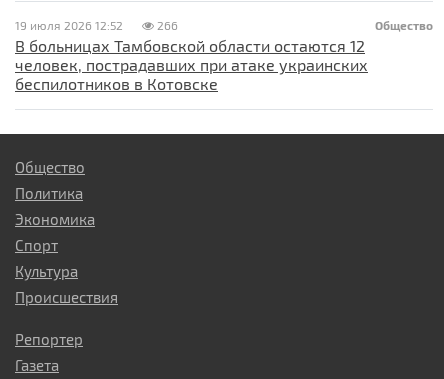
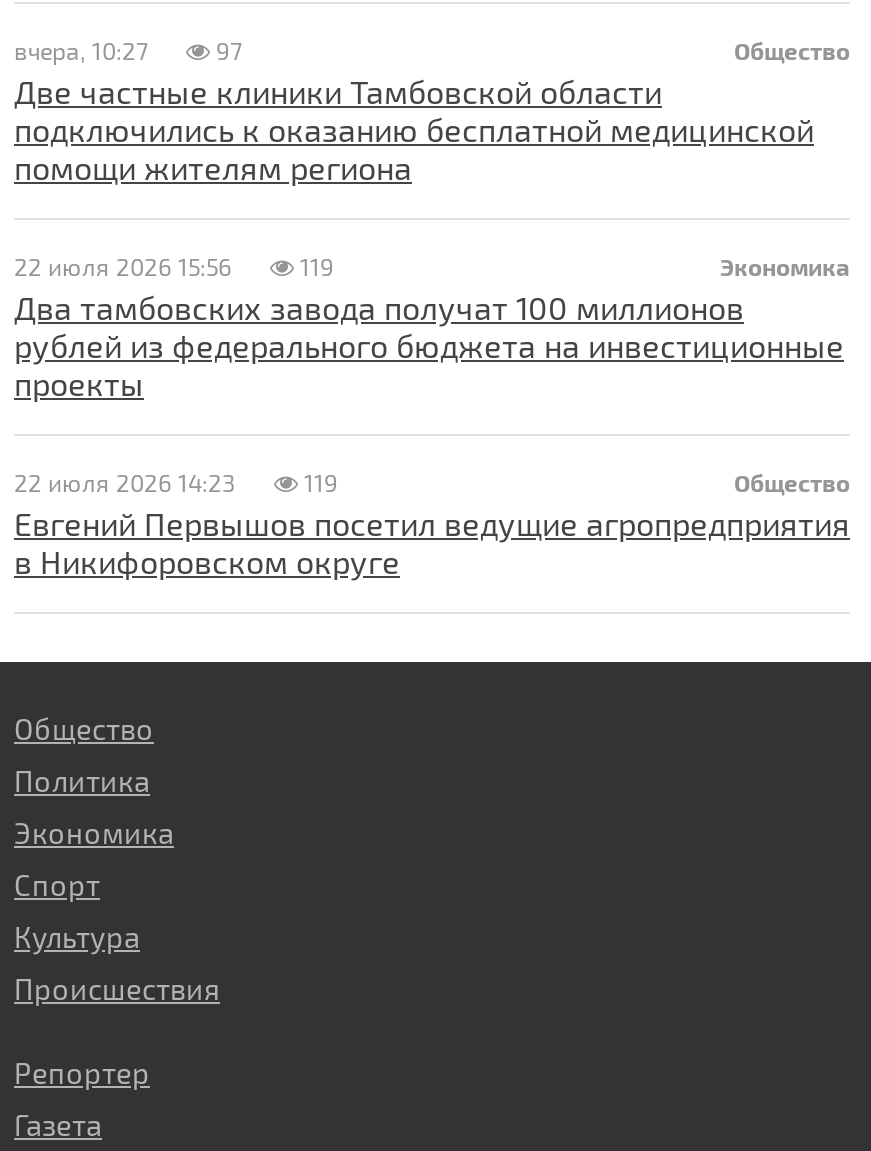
- 19 июля 2026 12:52
- 266
- В больницах Тамбовской области остаются 12
- человек, пострадавших при атаке украинских
- беспилотников в Котовске
+ вчера, 10:27
+ 97
+ Две частные клиники Тамбовской области
+ подключились к оказанию бесплатной медицинской
+ помощи жителям региона
+ Экономика
+ 22 июля 2026 15:56
+ 119
+ Два тамбовских завода получат 100 миллионов
+ рублей из федерального бюджета на инвестиционные
+ проекты
+ Общество
+ 22 июля 2026 14:23
+ 119
+ Евгений Первышов посетил ведущие агропредприятия
+ в Никифоровском округе
